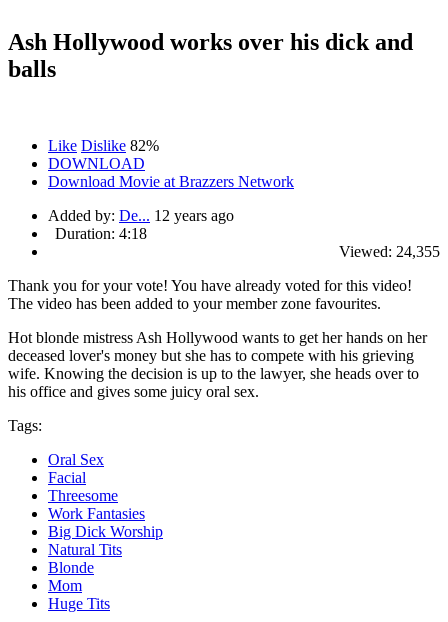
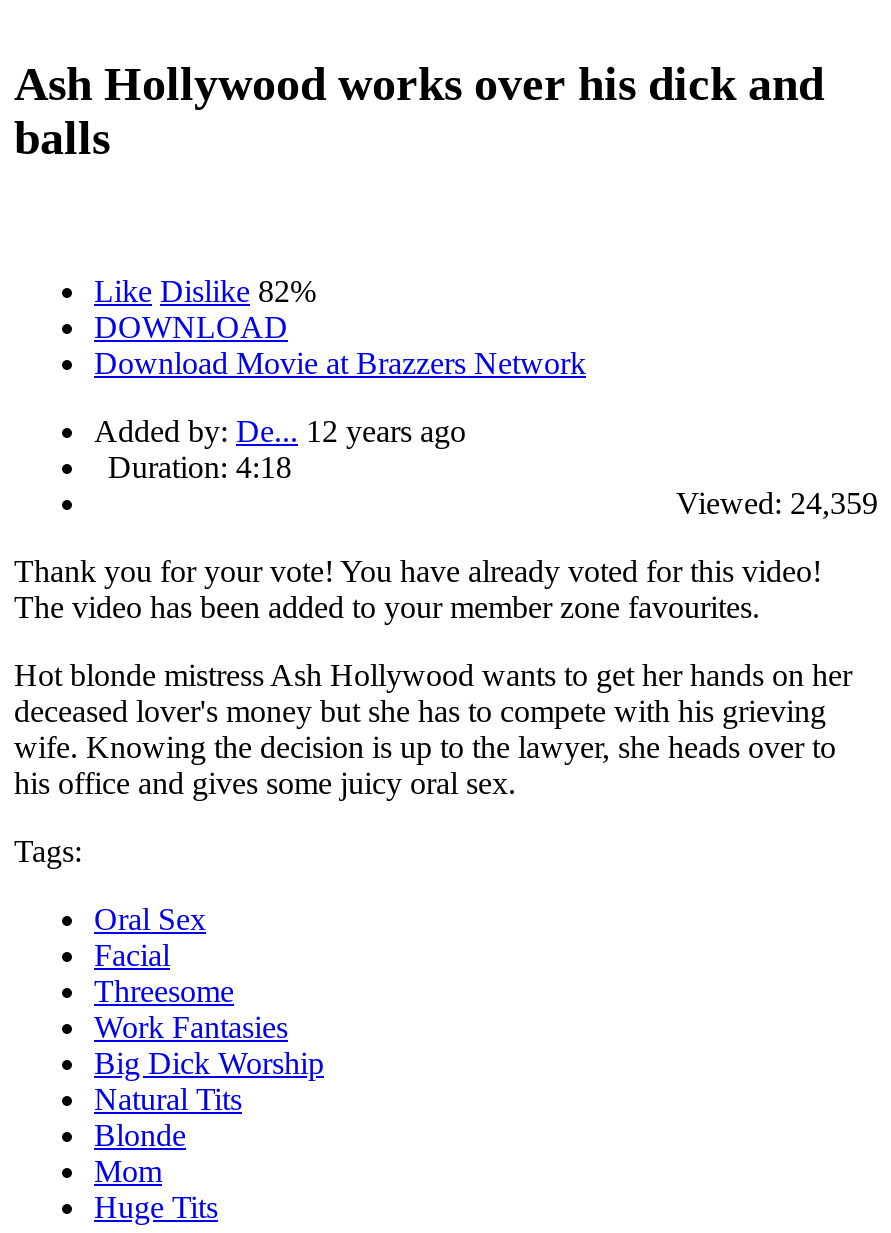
- Viewed: 24,355
+ Viewed: 24,359
